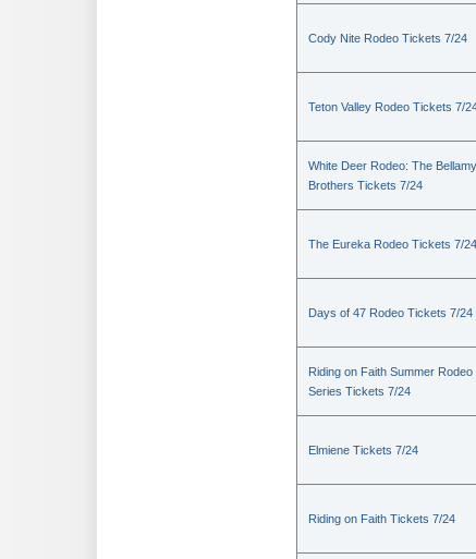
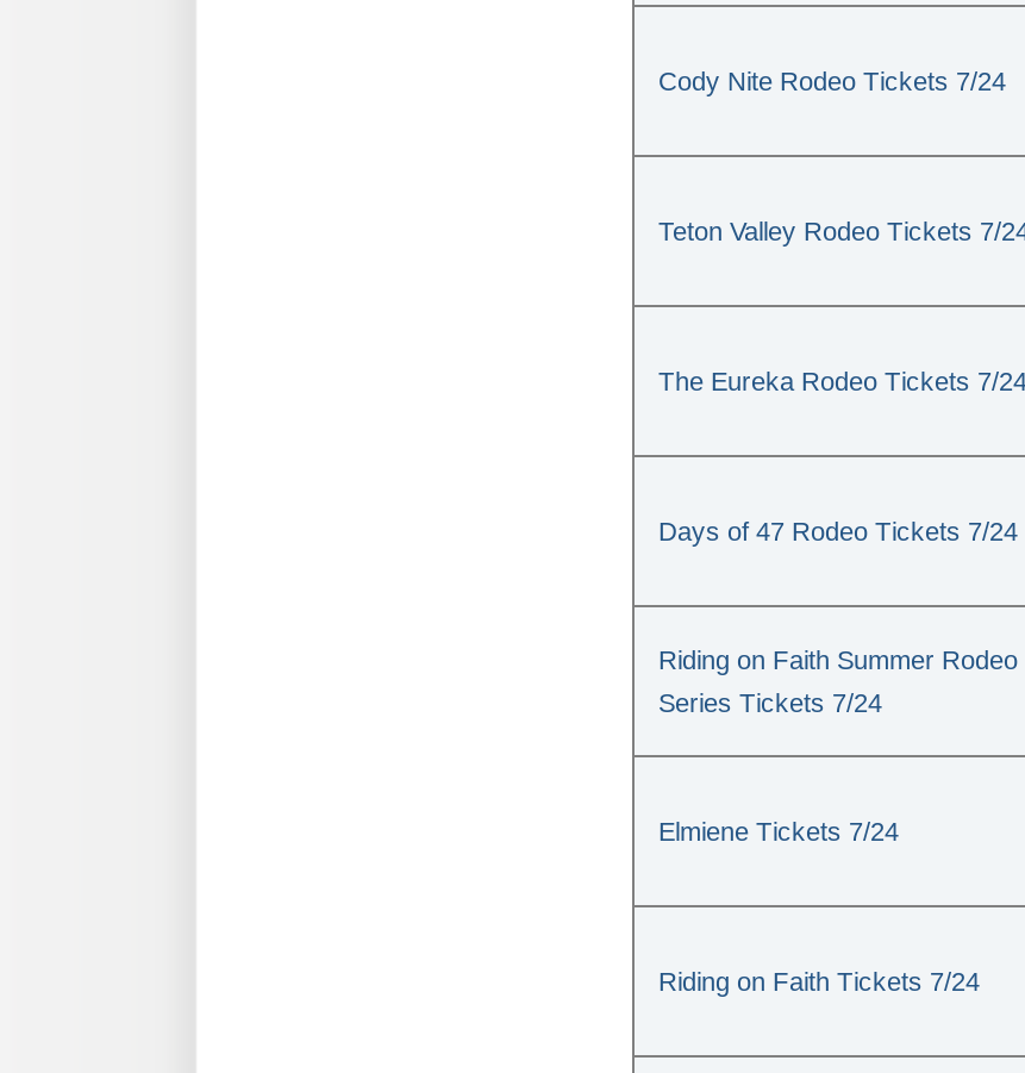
- White Deer Rodeo: The Bellamy
- Brothers Tickets 7/24
